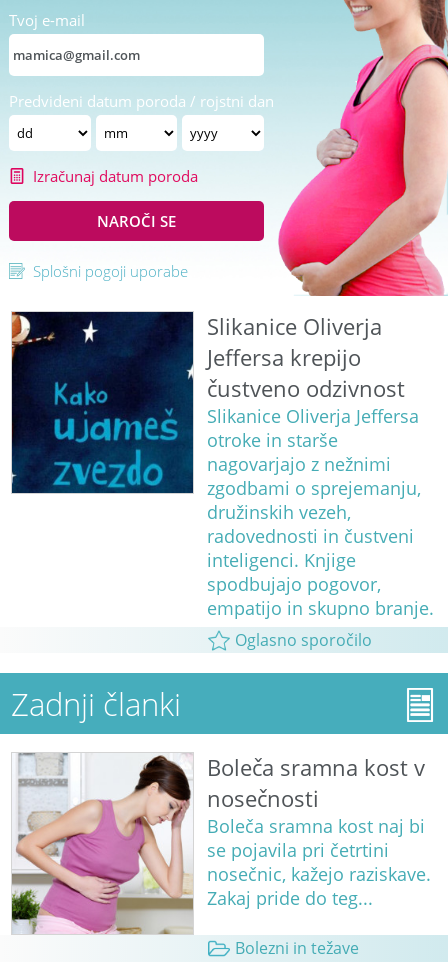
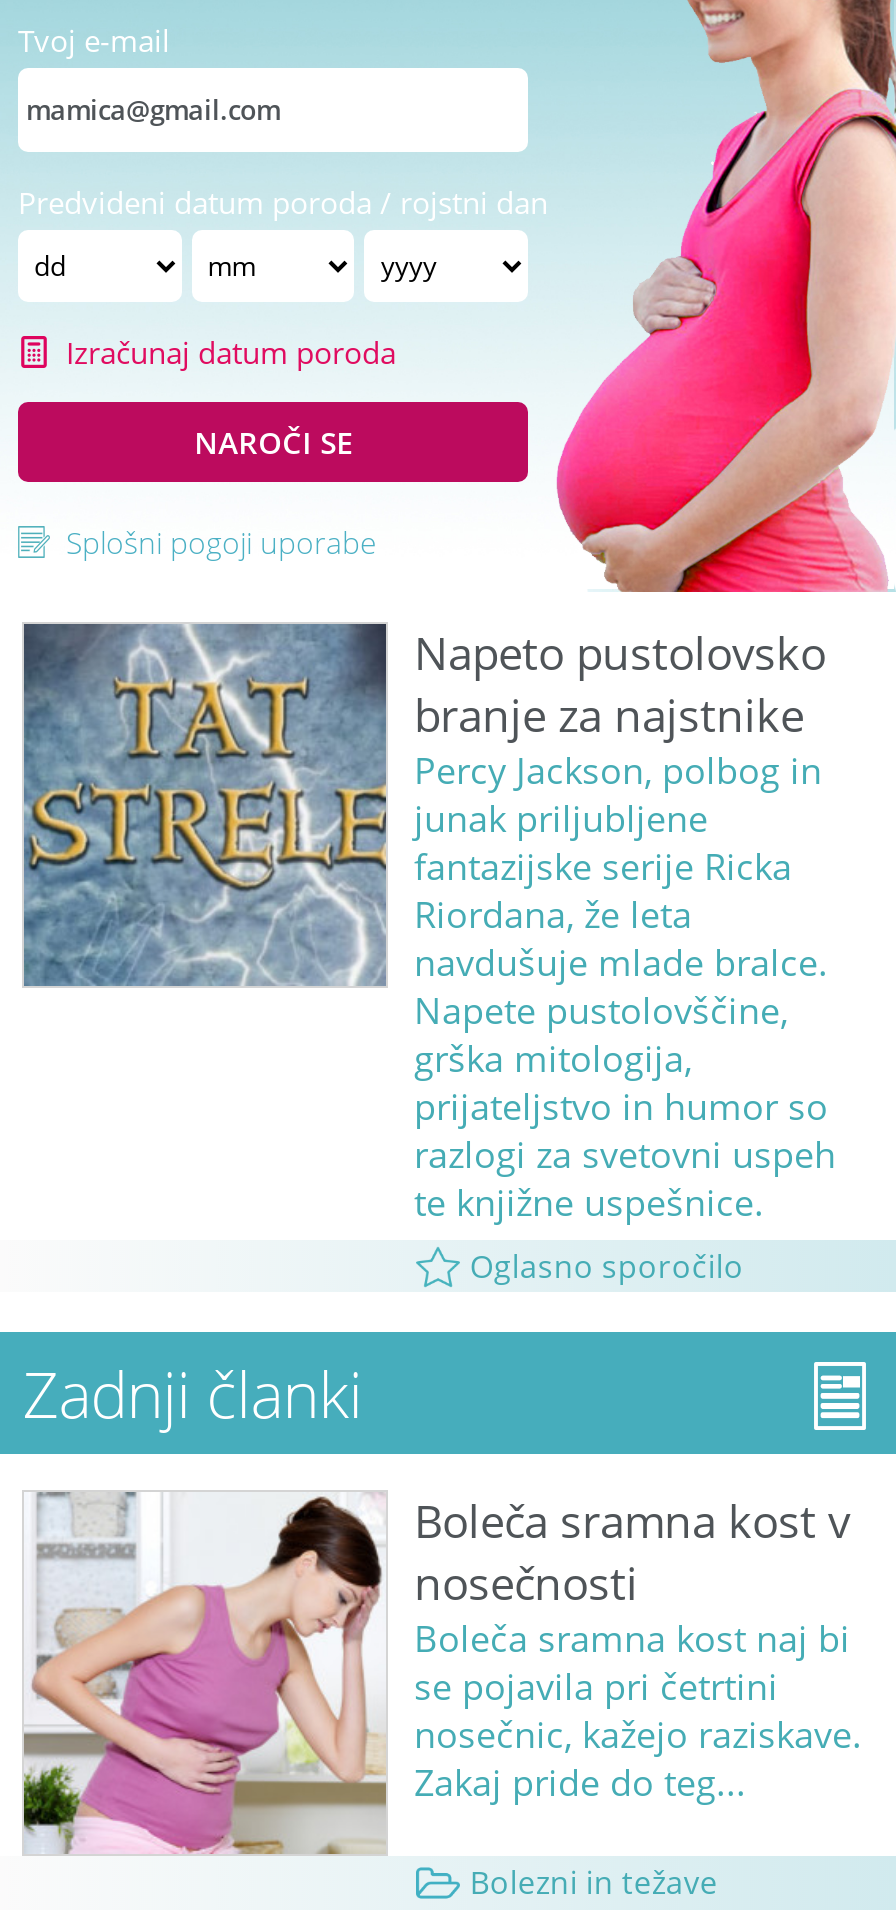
- [image]
- Slikanice Oliverja
- Jeffersa krepijo
- čustveno odzivnost
- Slikanice Oliverja Jeffersa
- otroke in starše
- nagovarjajo z nežnimi
- zgodbami o sprejemanju,
- družinskih vezeh,
- radovednosti in čustveni
- inteligenci. Knjige
- spodbujajo pogovor,
- empatijo in skupno branje.
+ [image]
+ Napeto pustolovsko
+ branje za najstnike
+ Percy Jackson, polbog in
+ junak priljubljene
+ fantazijske serije Ricka
+ Riordana, že leta
+ navdušuje mlade bralce.
+ Napete pustolovščine,
+ grška mitologija,
+ prijateljstvo in humor so
+ razlogi za svetovni uspeh
+ te knjižne uspešnice.
